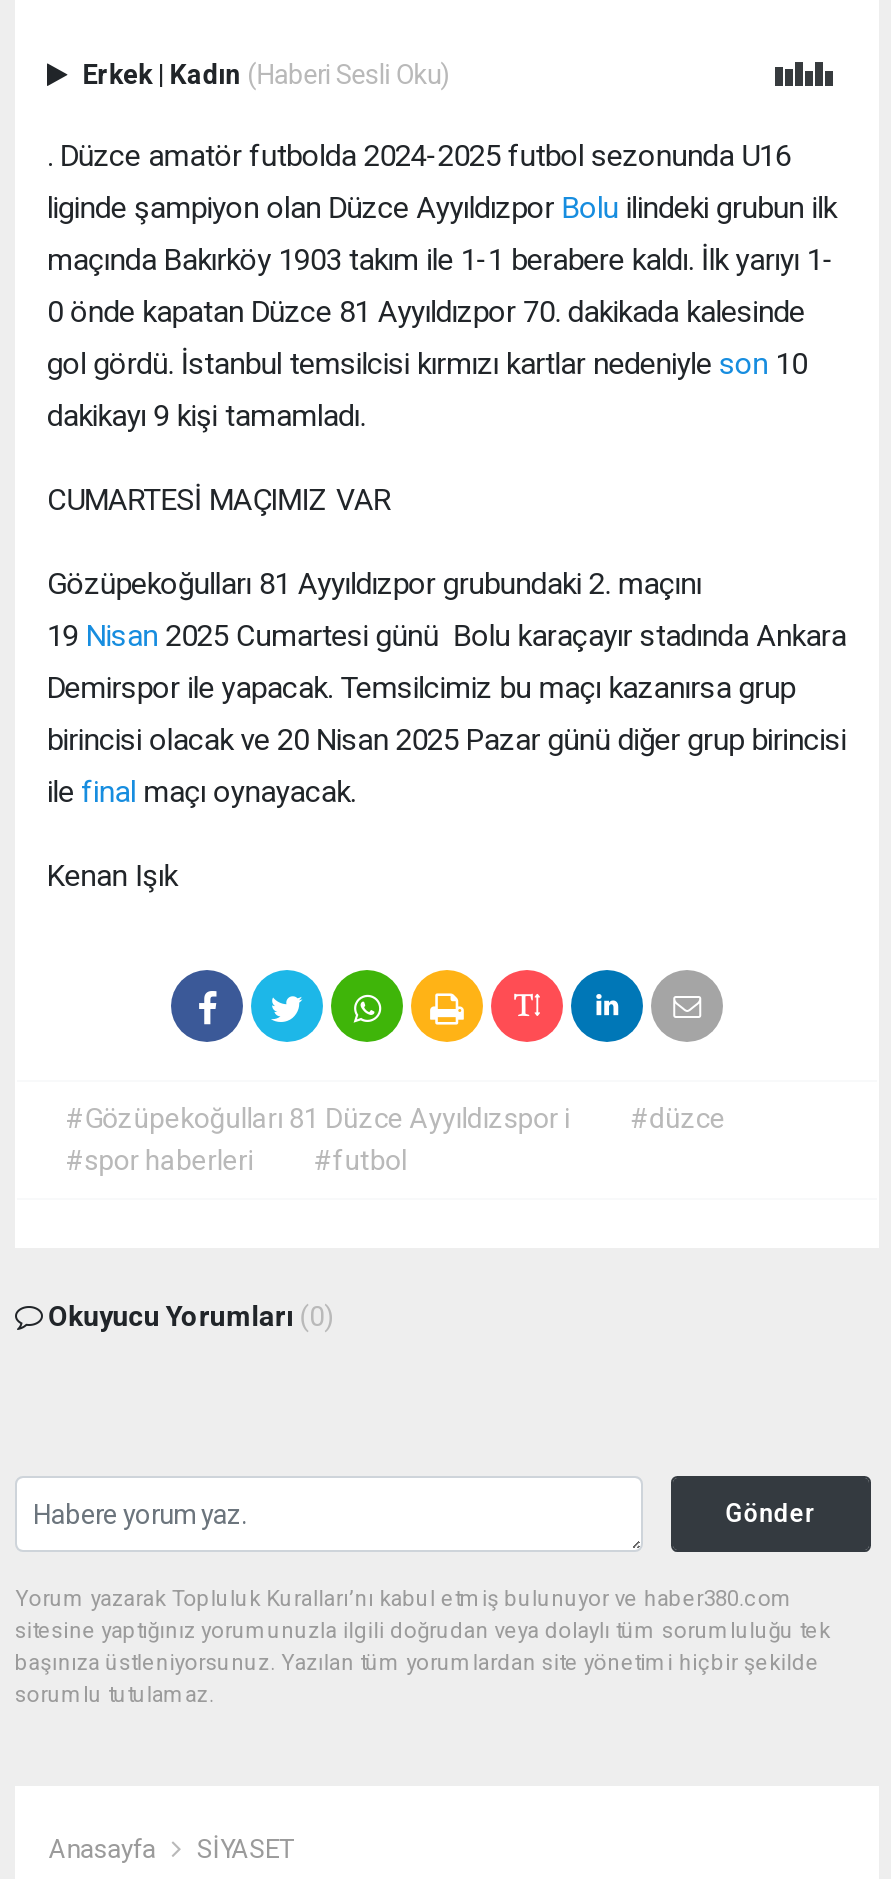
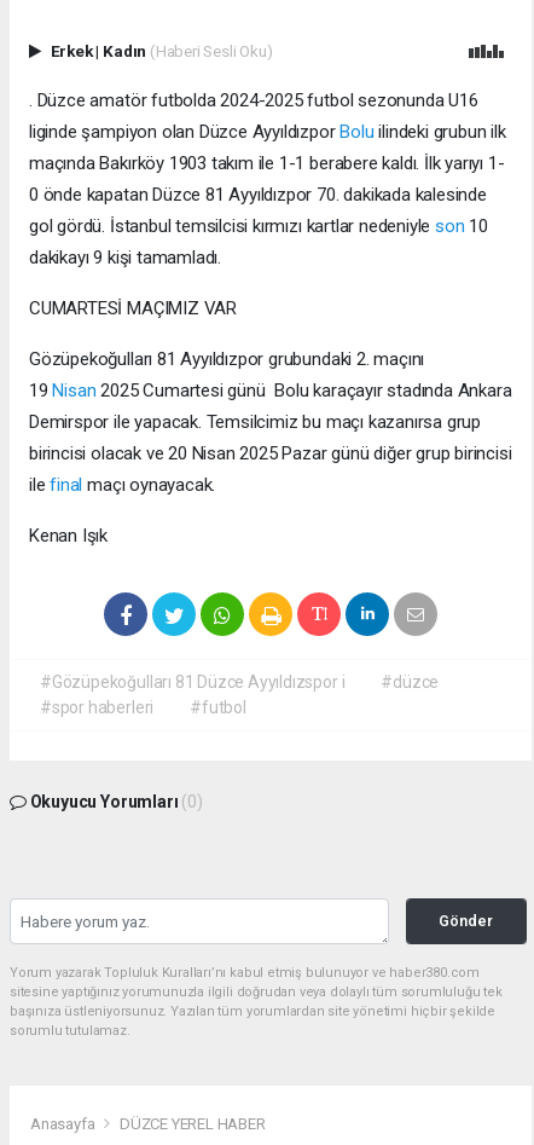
- SİYASET
+ DÜZCE YEREL HABER
